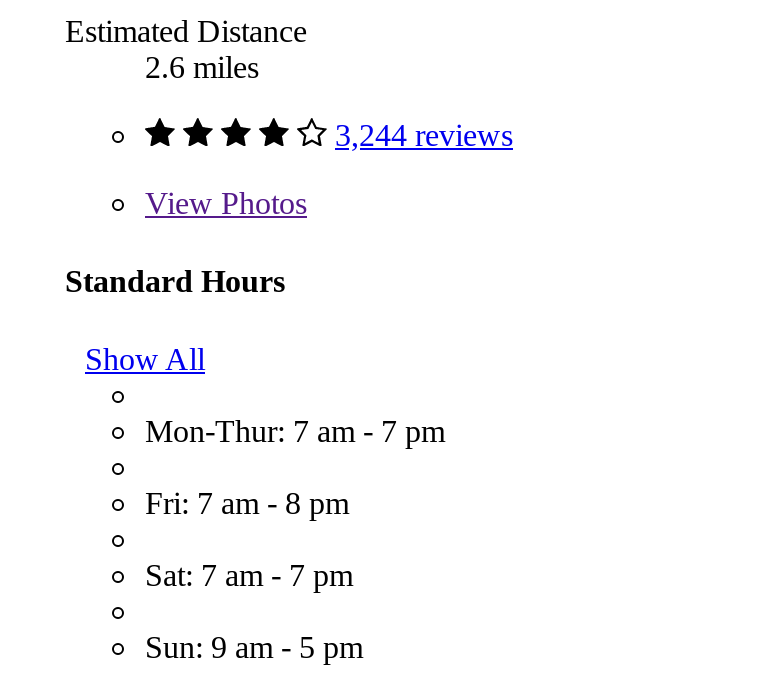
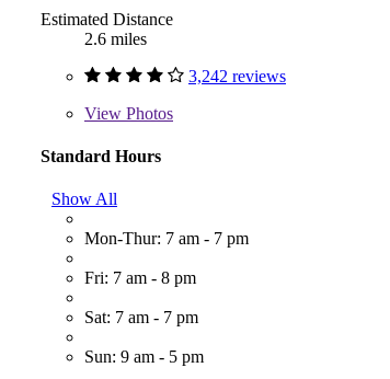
- 3,244 reviews
+ 3,242 reviews
